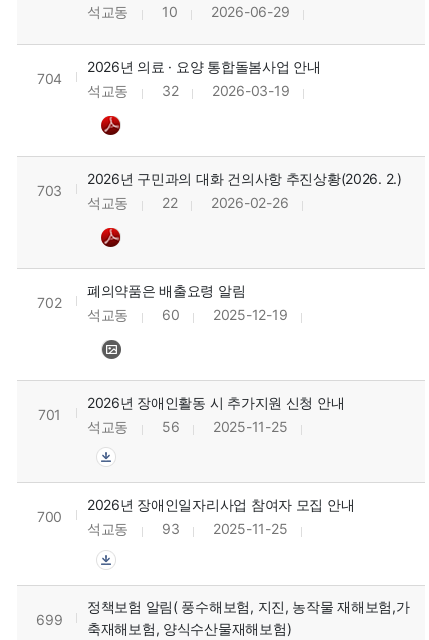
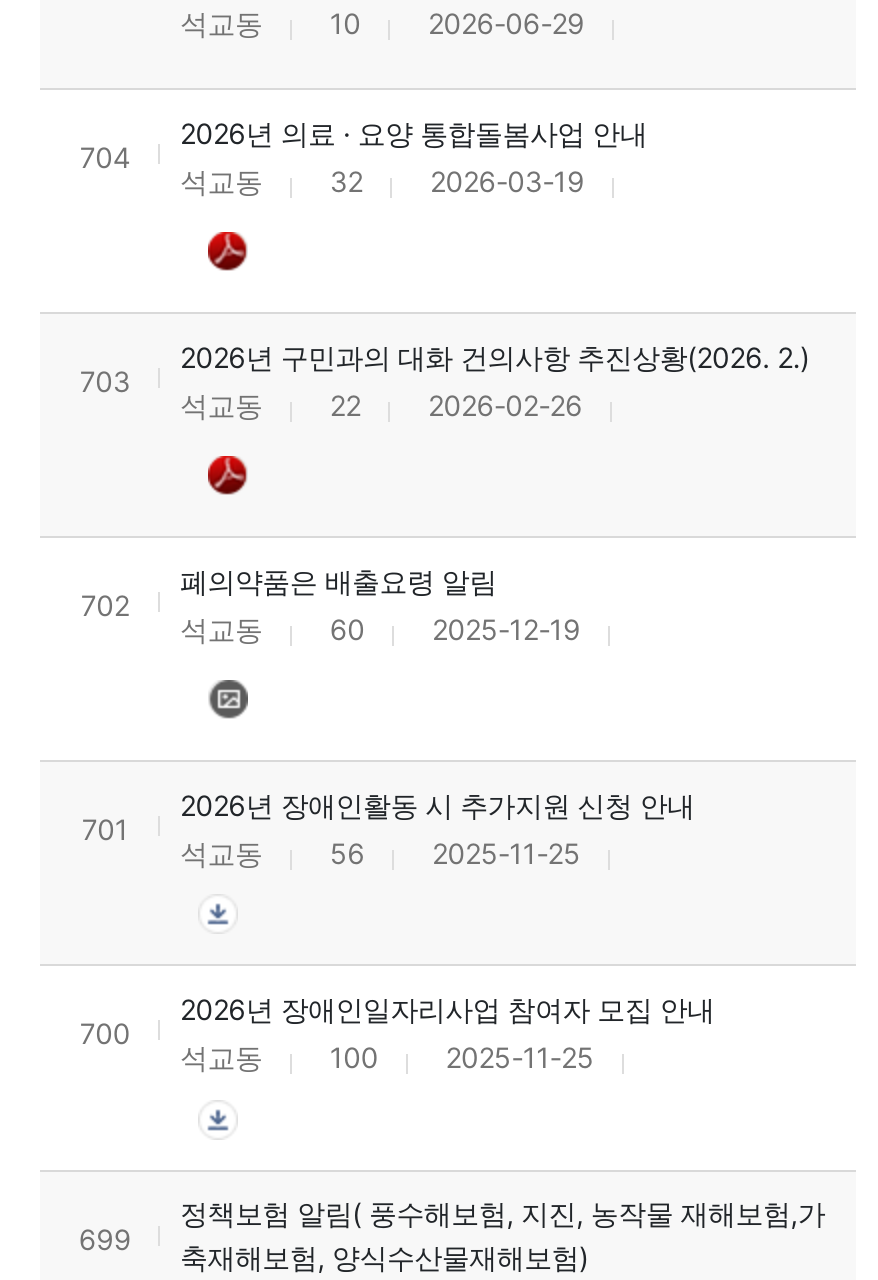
- 석교동 93 2025-11-25
+ 석교동 100 2025-11-25
